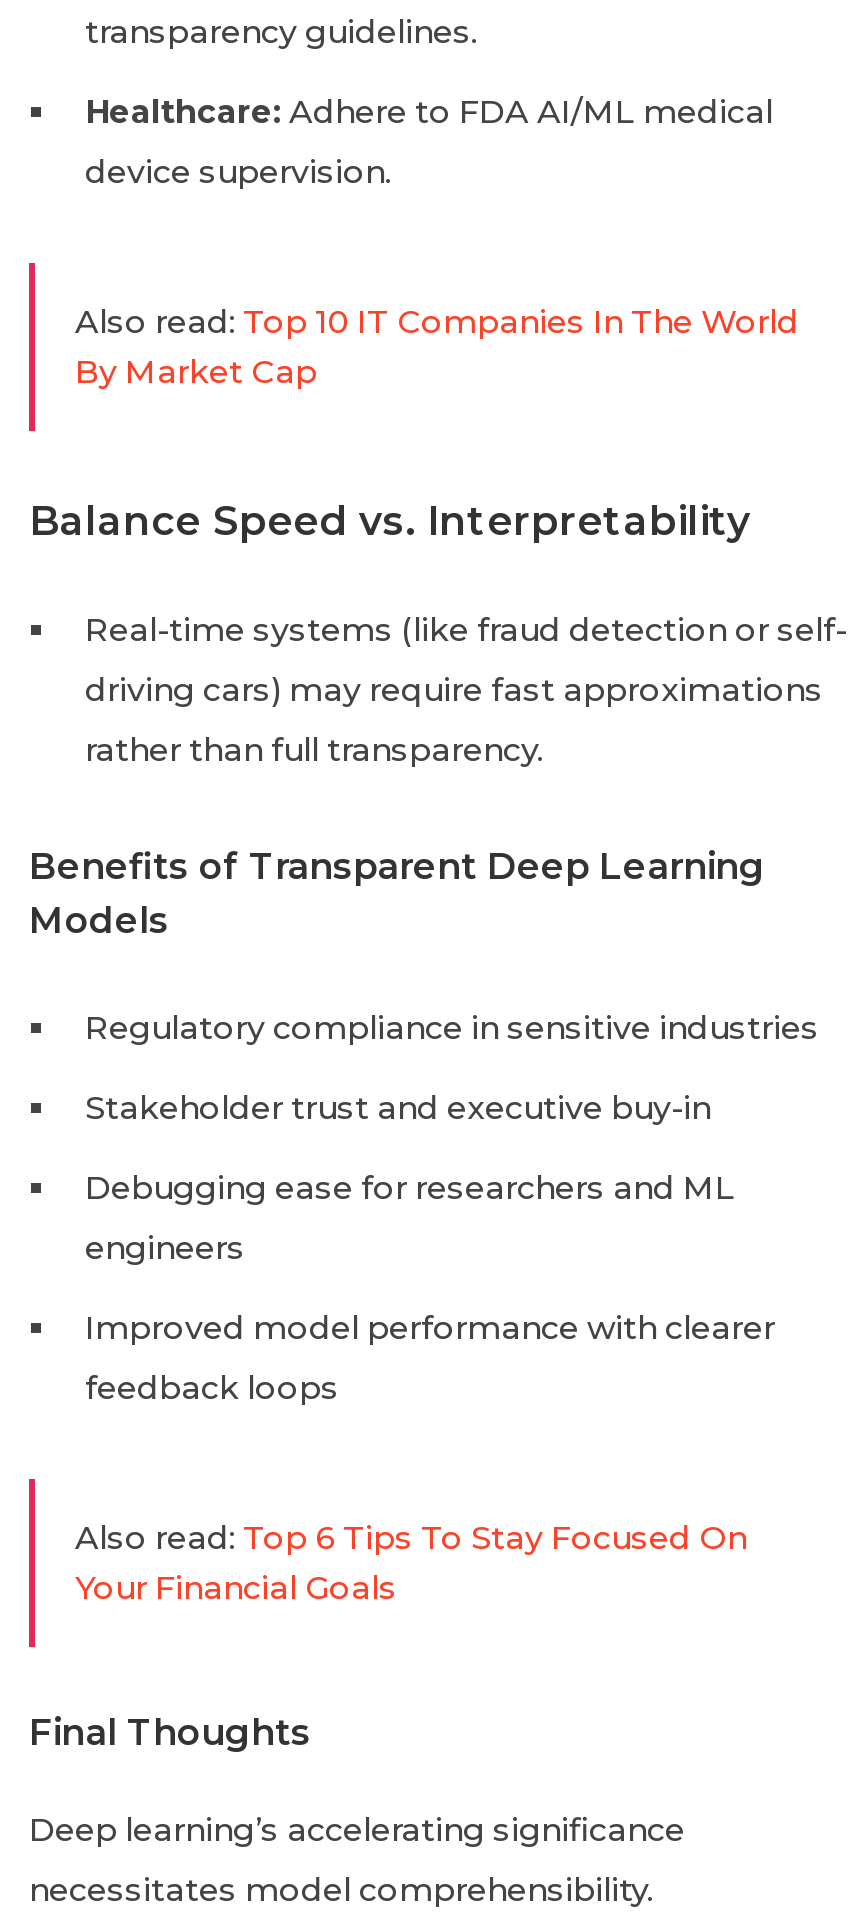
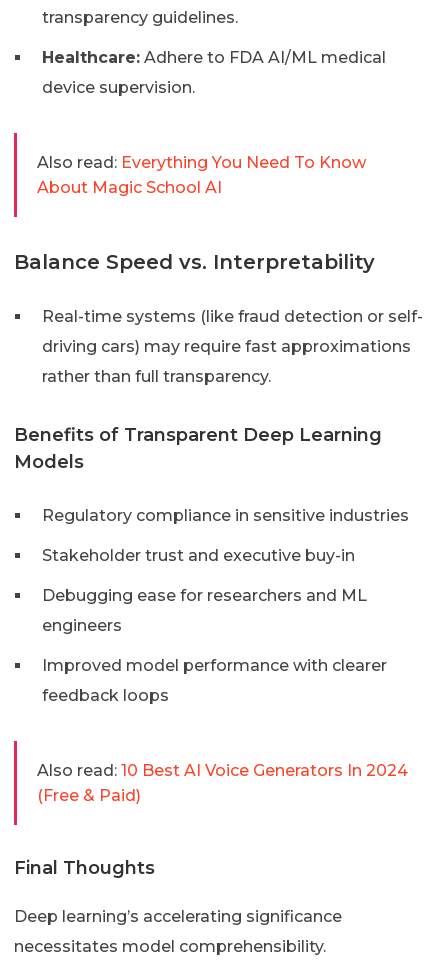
- Also read: Top 10 IT Companies In The World
- By Market Cap
+ Also read: Everything You Need To Know
+ About Magic School AI

- Also read: Top 6 Tips To Stay Focused On
- Your Financial Goals
+ Also read: 10 Best AI Voice Generators In 2024
+ (Free & Paid)
